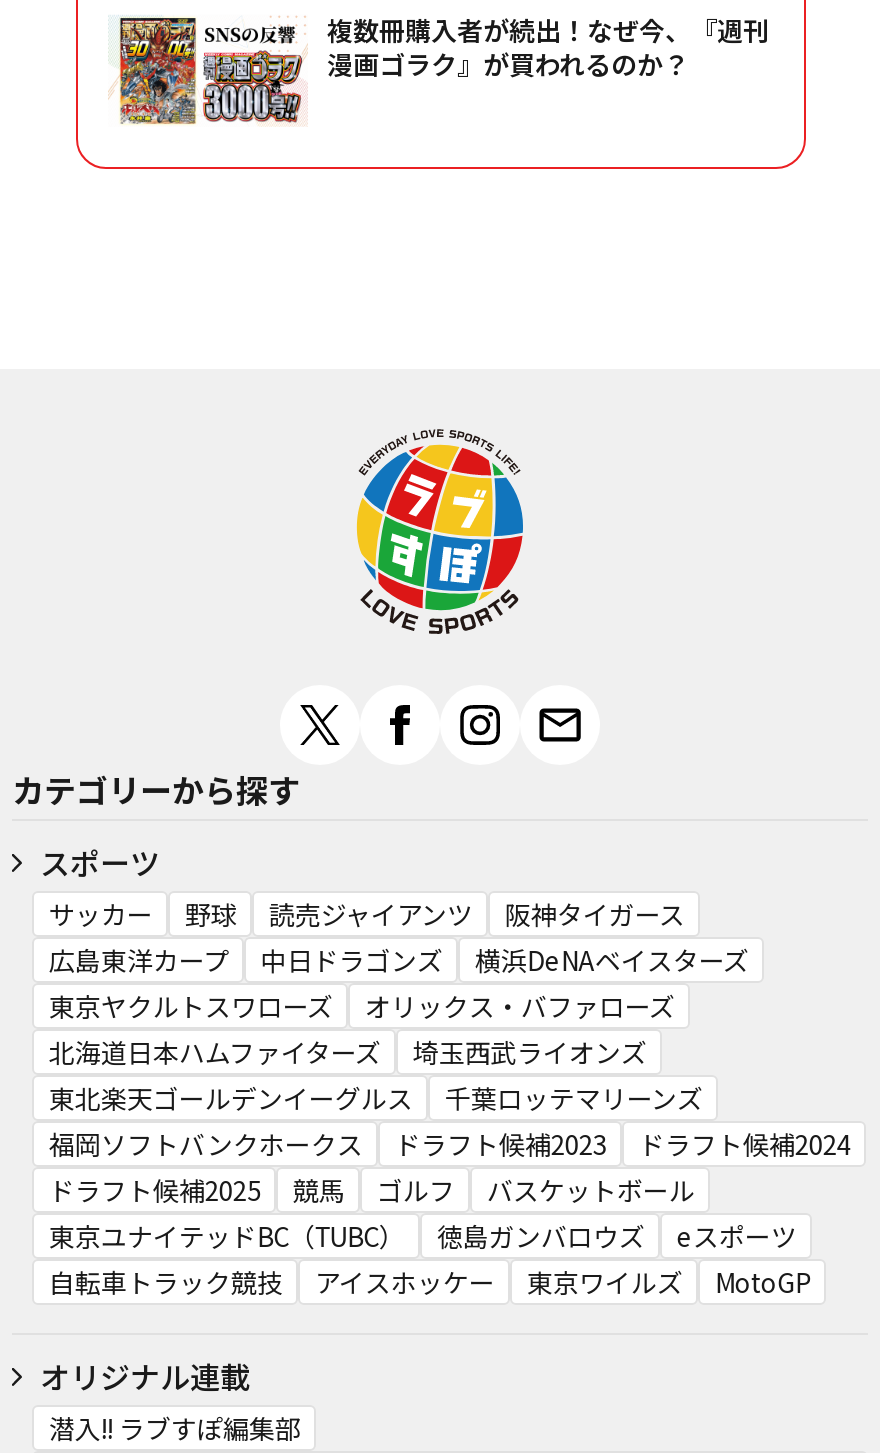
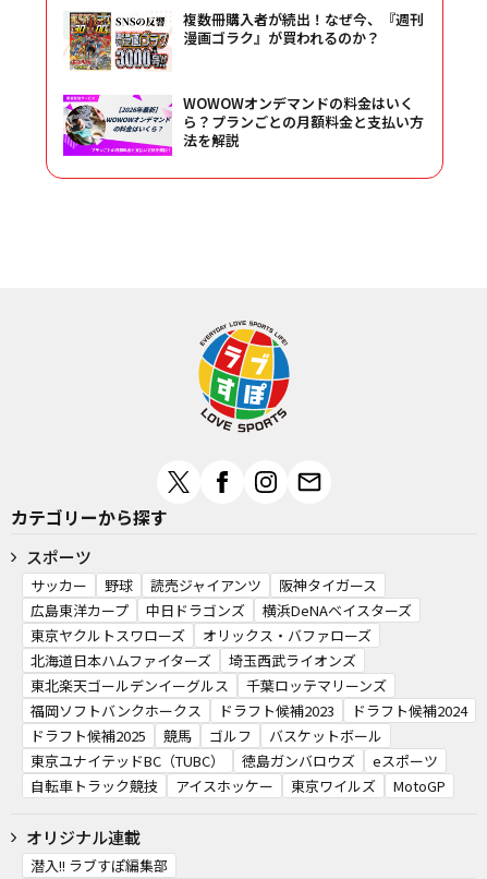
+ [image]
+ WOWOWオンデマンドの料金はいく
+ ら？プランごとの月額料金と支払い方
+ 法を解説
